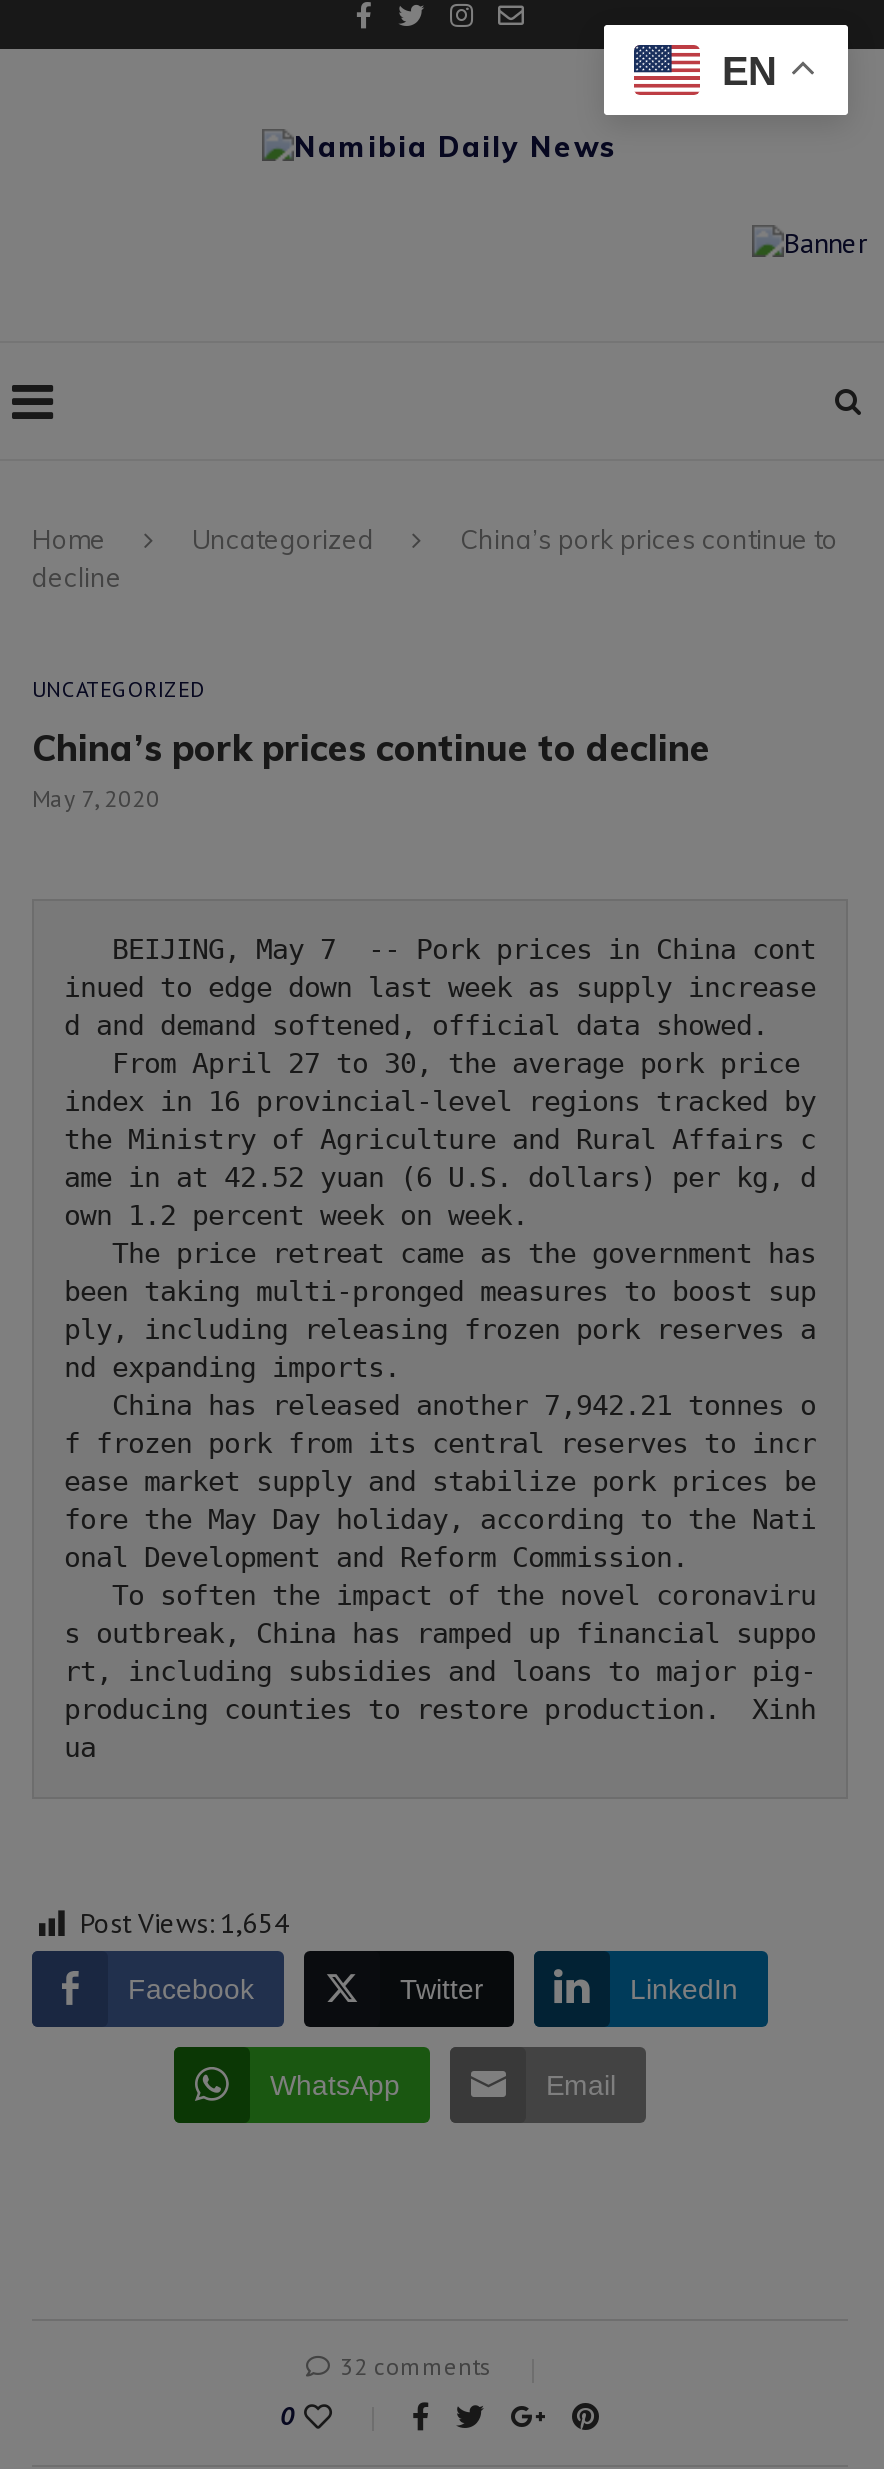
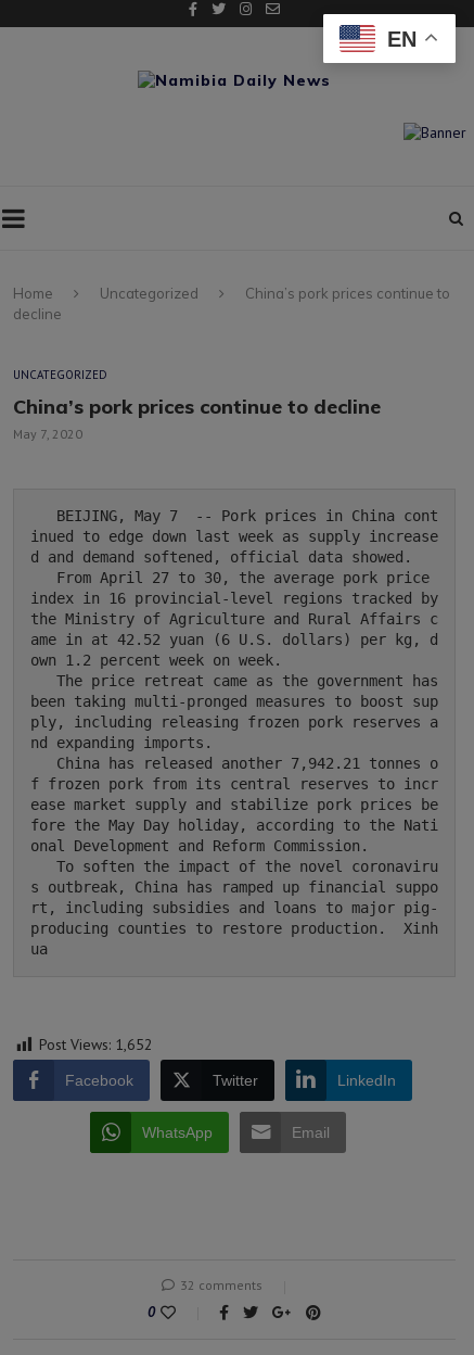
- Post Views: 1,654
+ Post Views: 1,652
